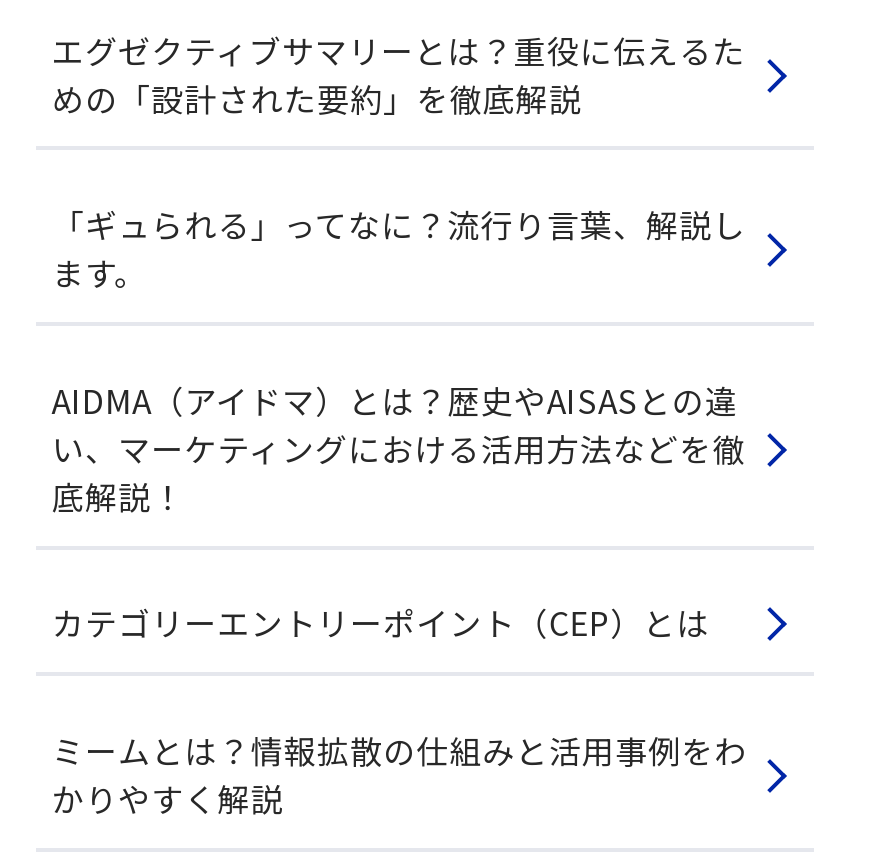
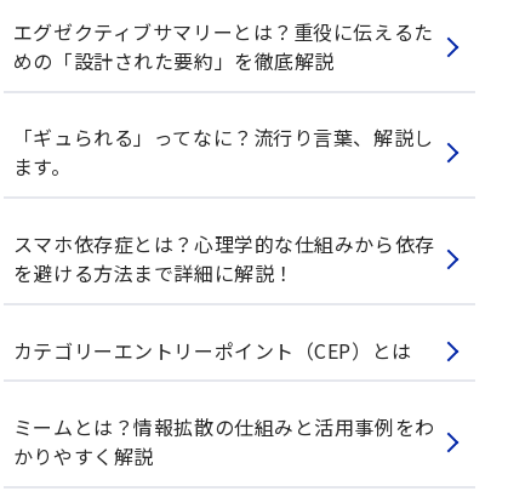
- AIDMA（アイドマ）とは？歴史やAISASとの違
- い、マーケティングにおける活用方法などを徹
- 底解説！
+ スマホ依存症とは？心理学的な仕組みから依存
+ を避ける方法まで詳細に解説！
